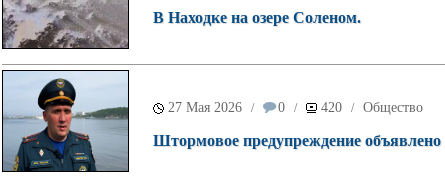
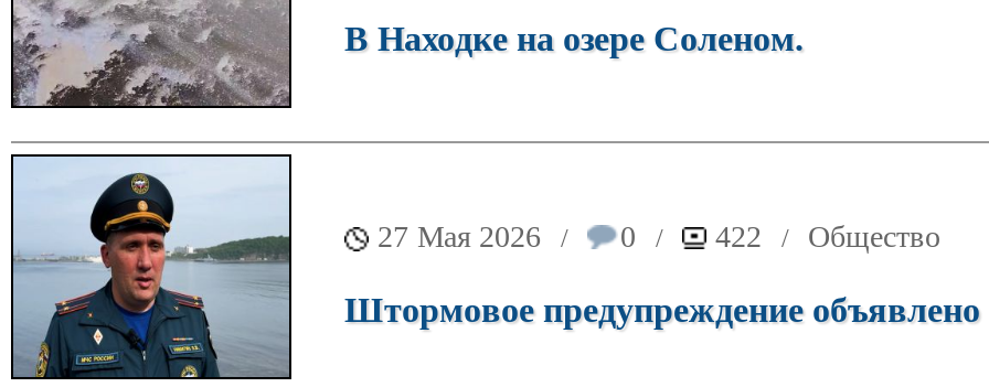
- 27 Мая 2026 / 0 / 420 / Общество
+ 27 Мая 2026 / 0 / 422 / Общество
